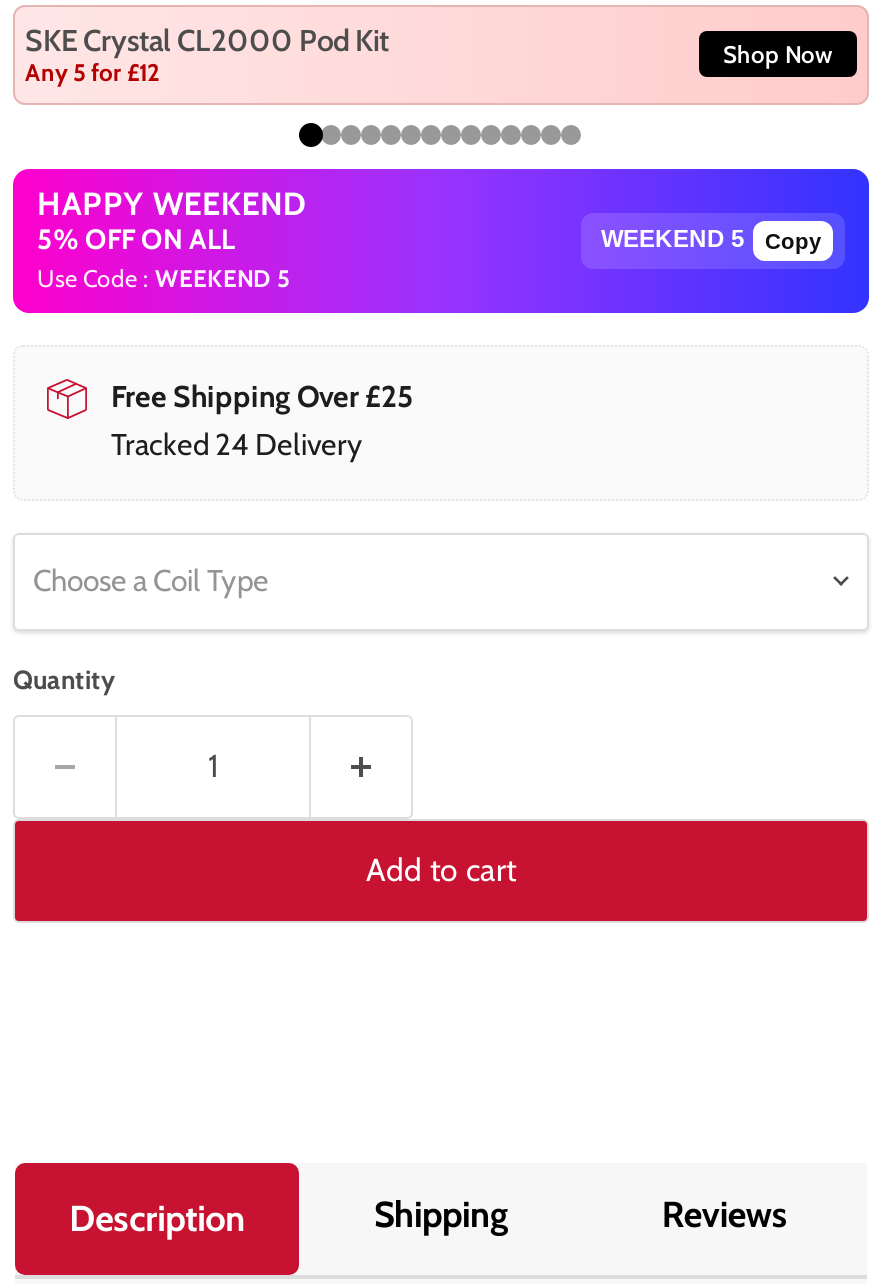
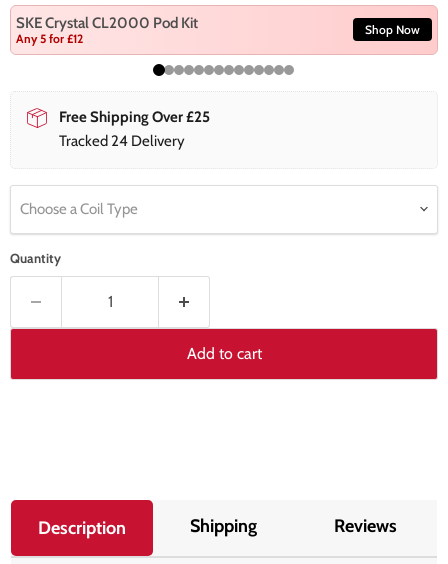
- [image]
- HAPPY WEEKEND
- 5% OFF ON ALL
- Use Code : WEEKEND 5

- Copy
